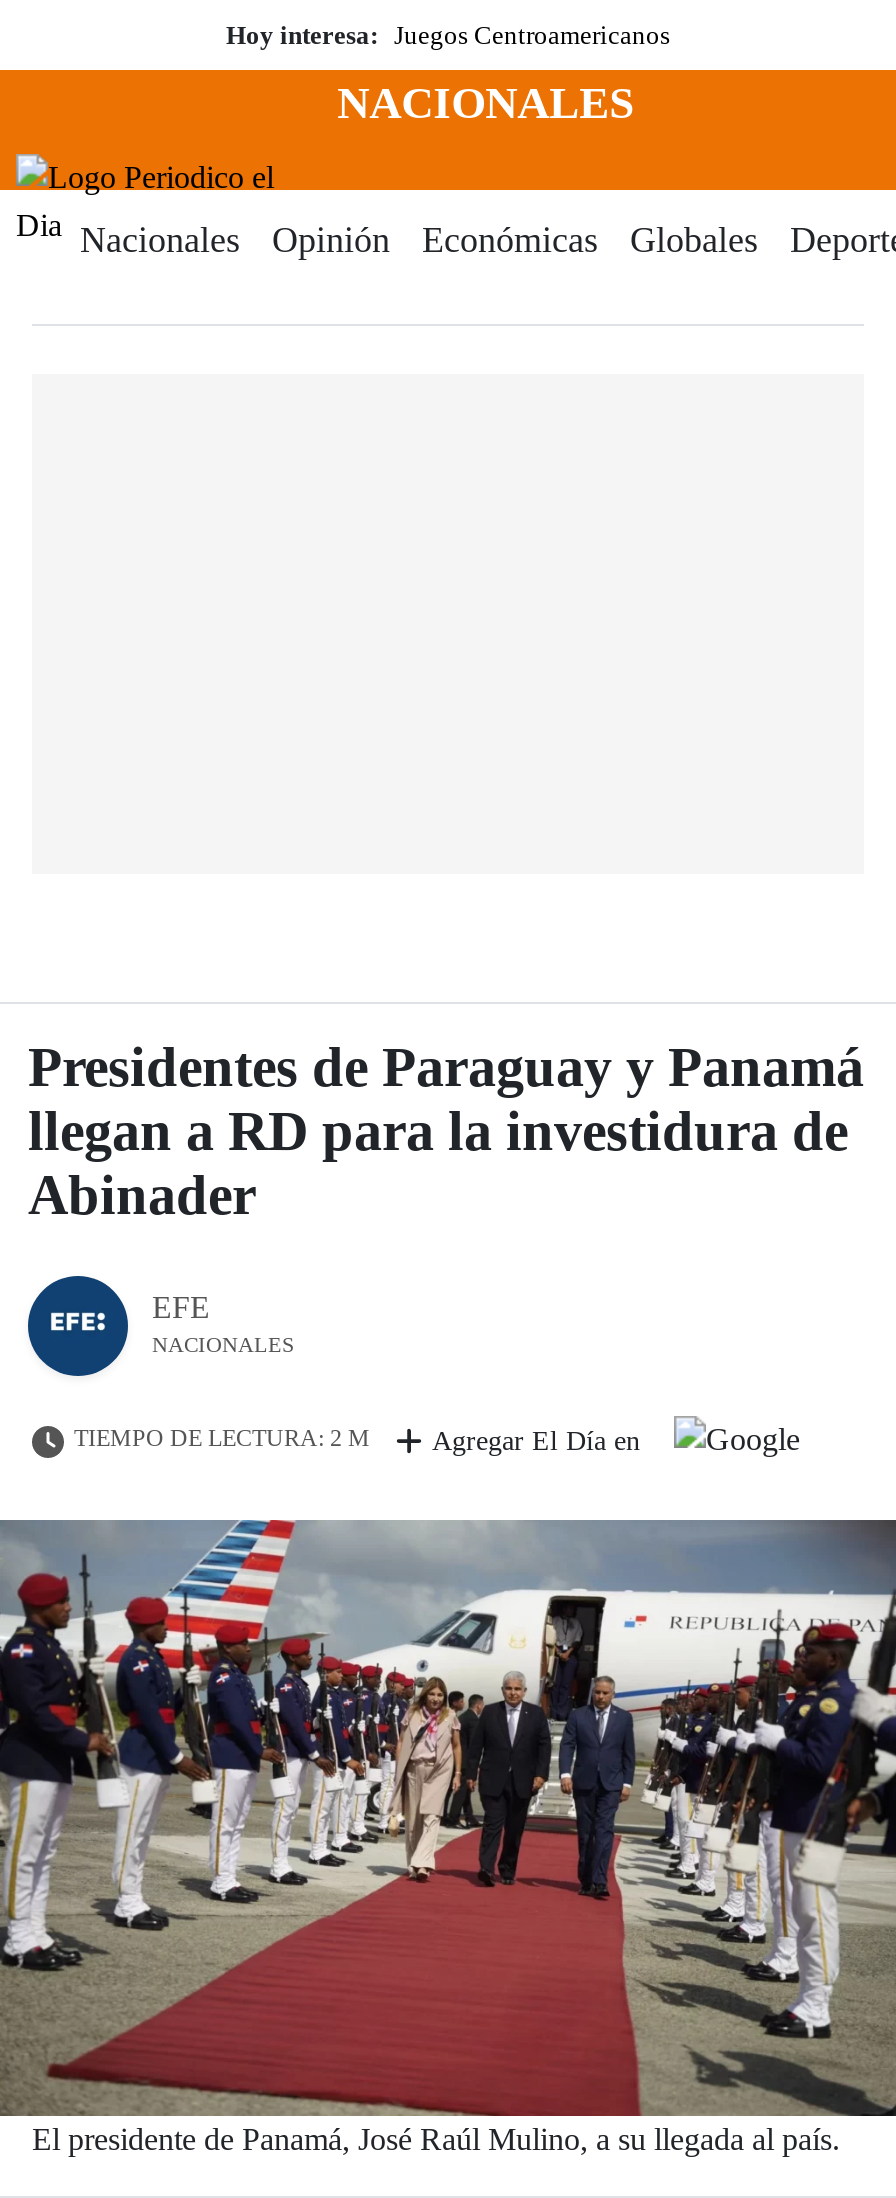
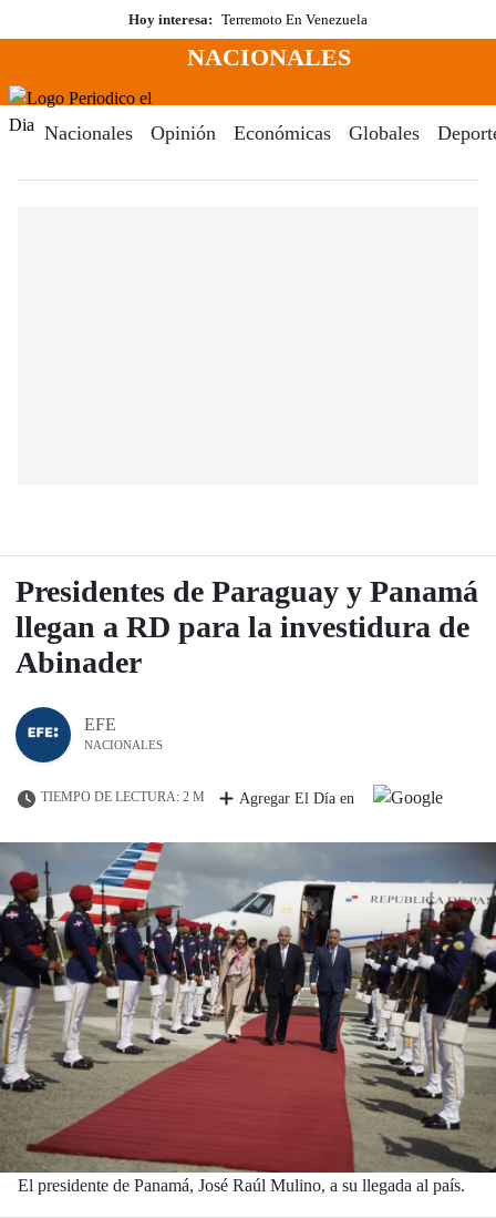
- Hoy interesa: Juegos Centroamericanos
+ Hoy interesa: Terremoto En Venezuela
